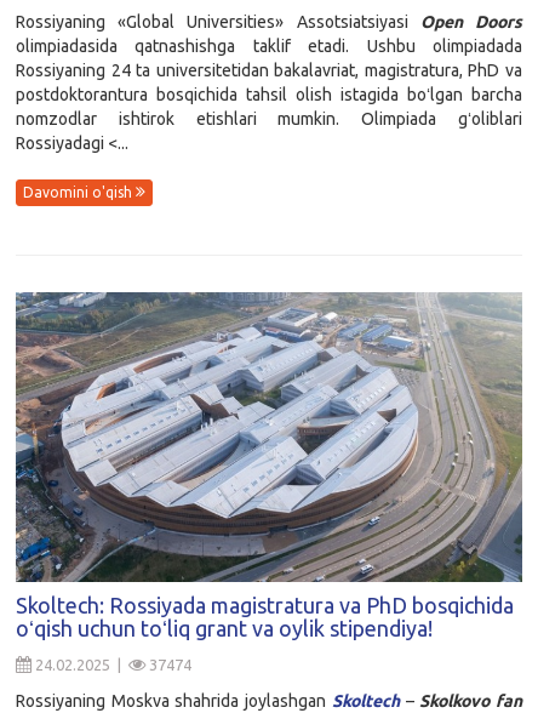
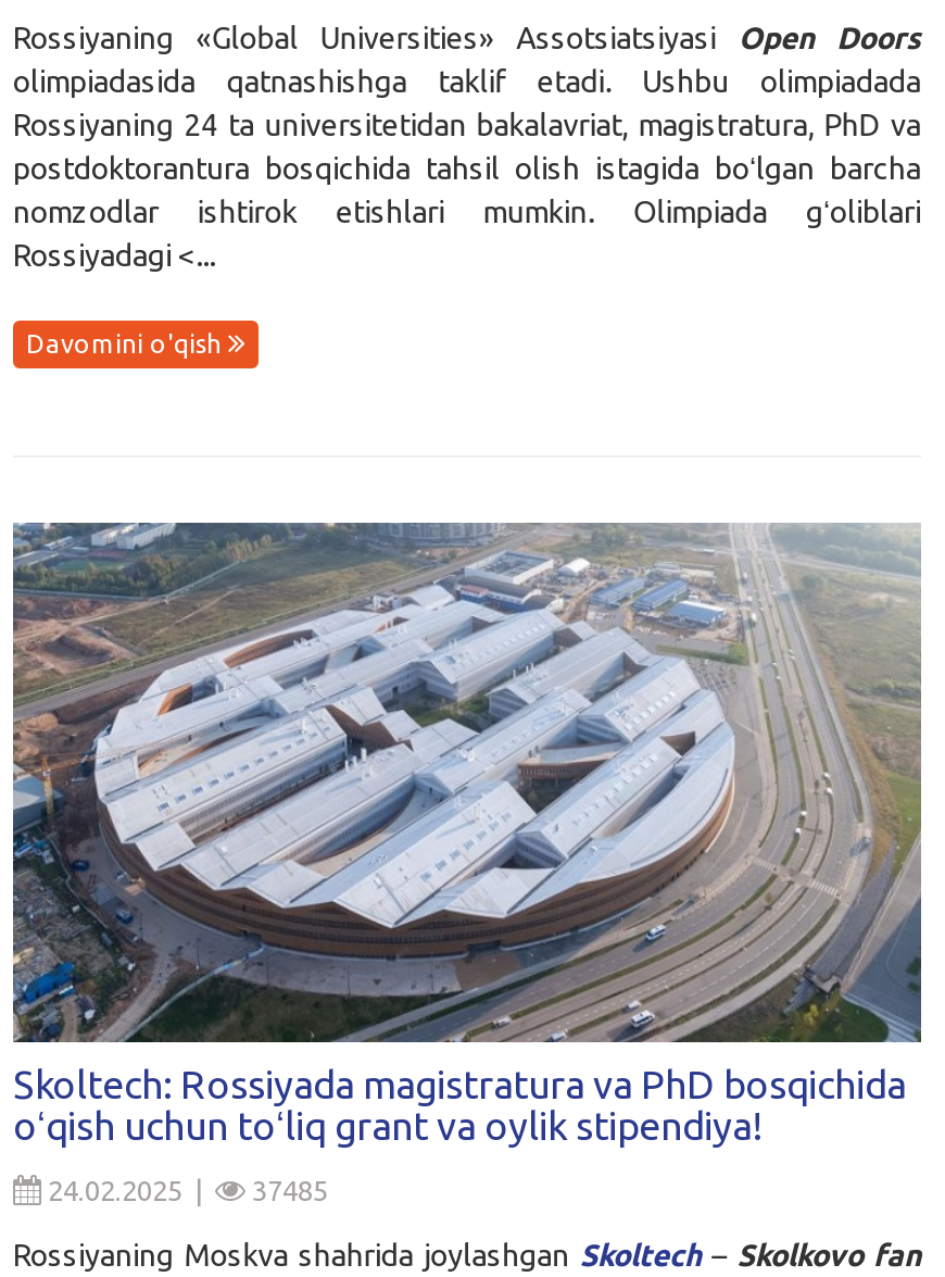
- 37474
+ 37485
